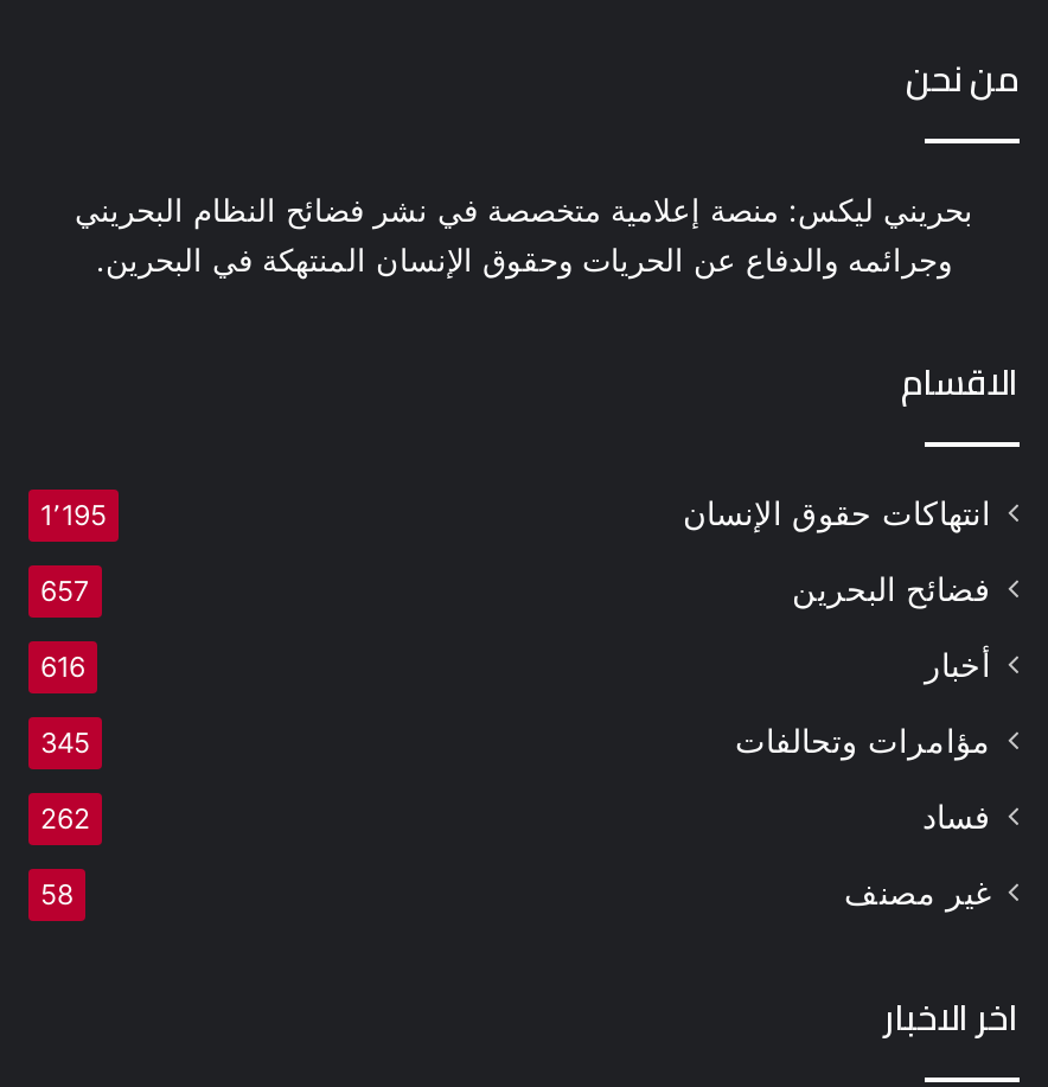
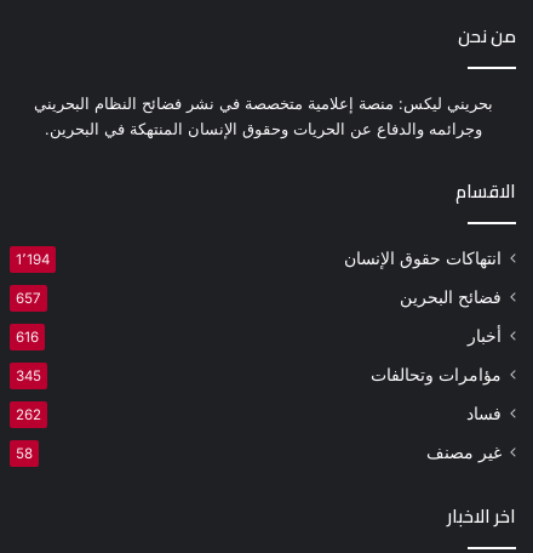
- 1٬195
+ 1٬194
